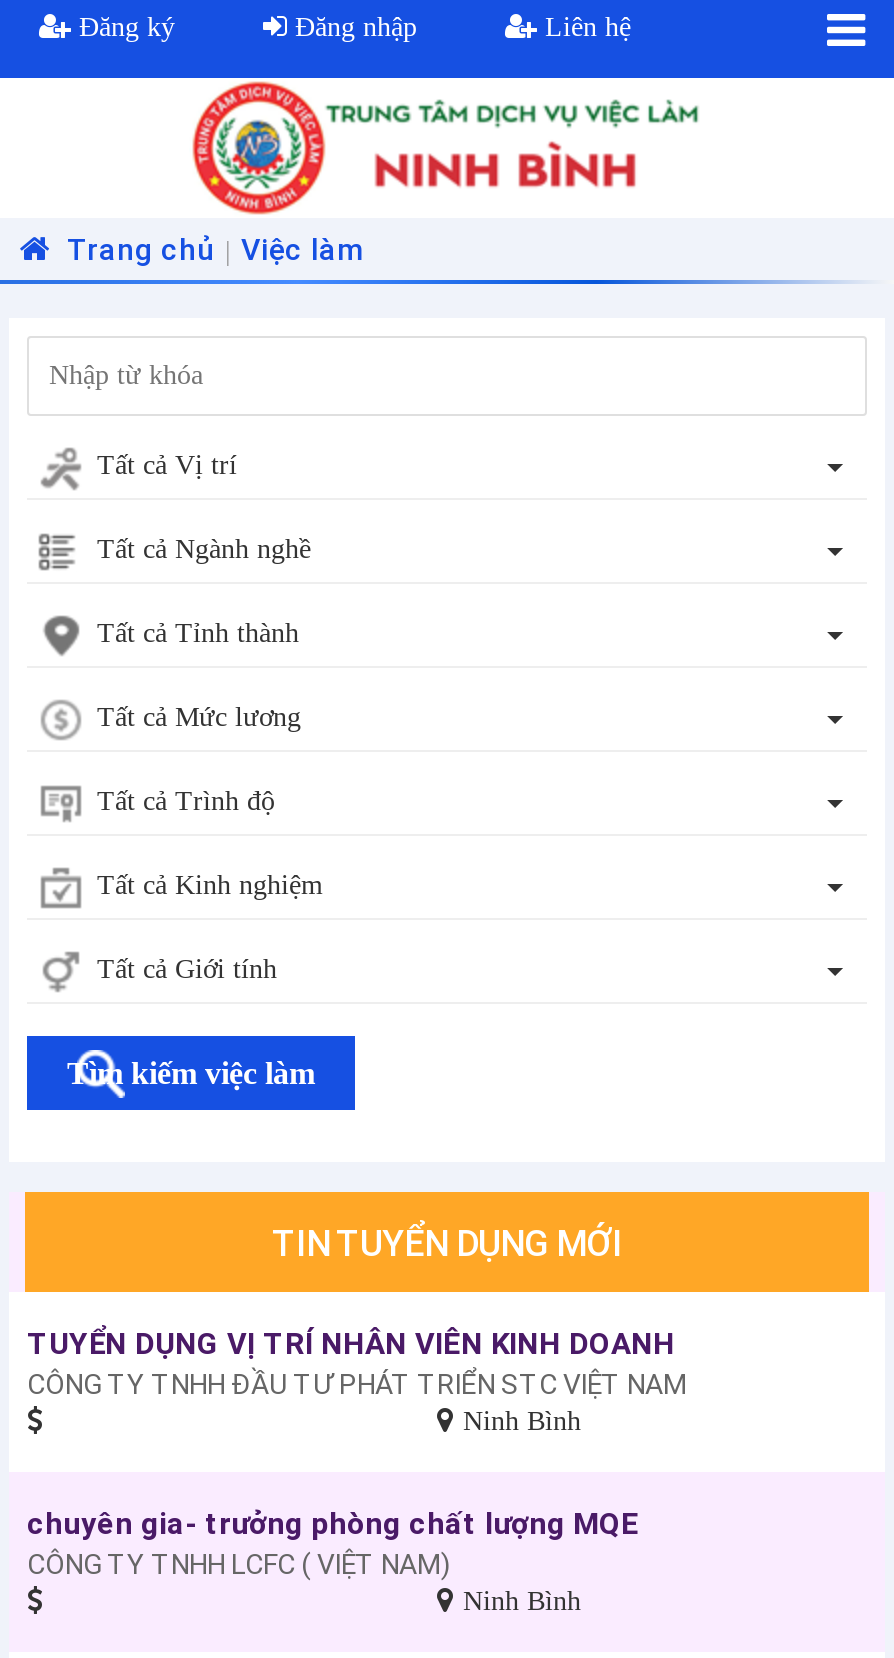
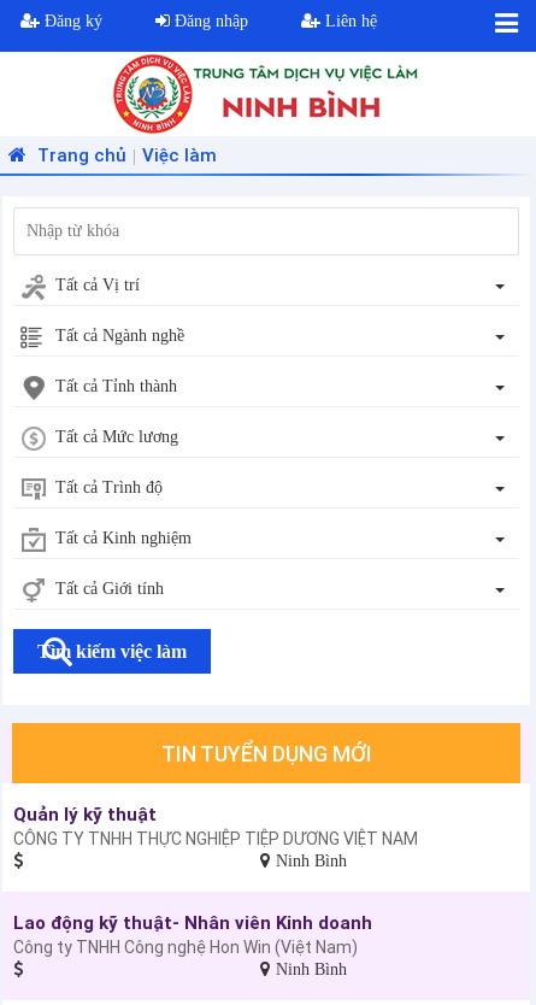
- TUYỂN DỤNG VỊ TRÍ NHÂN VIÊN KINH DOANH
- CÔNG TY TNHH ĐẦU TƯ PHÁT TRIỂN STC VIỆT NAM
+ Quản lý kỹ thuật
+ CÔNG TY TNHH THỰC NGHIỆP TIỆP DƯƠNG VIỆT NAM

- chuyên gia- trưởng phòng chất lượng MQE
- CÔNG TY TNHH LCFC ( VIỆT NAM)
+ Lao động kỹ thuật- Nhân viên Kinh doanh
+ Công ty TNHH Công nghệ Hon Win (Việt Nam)
